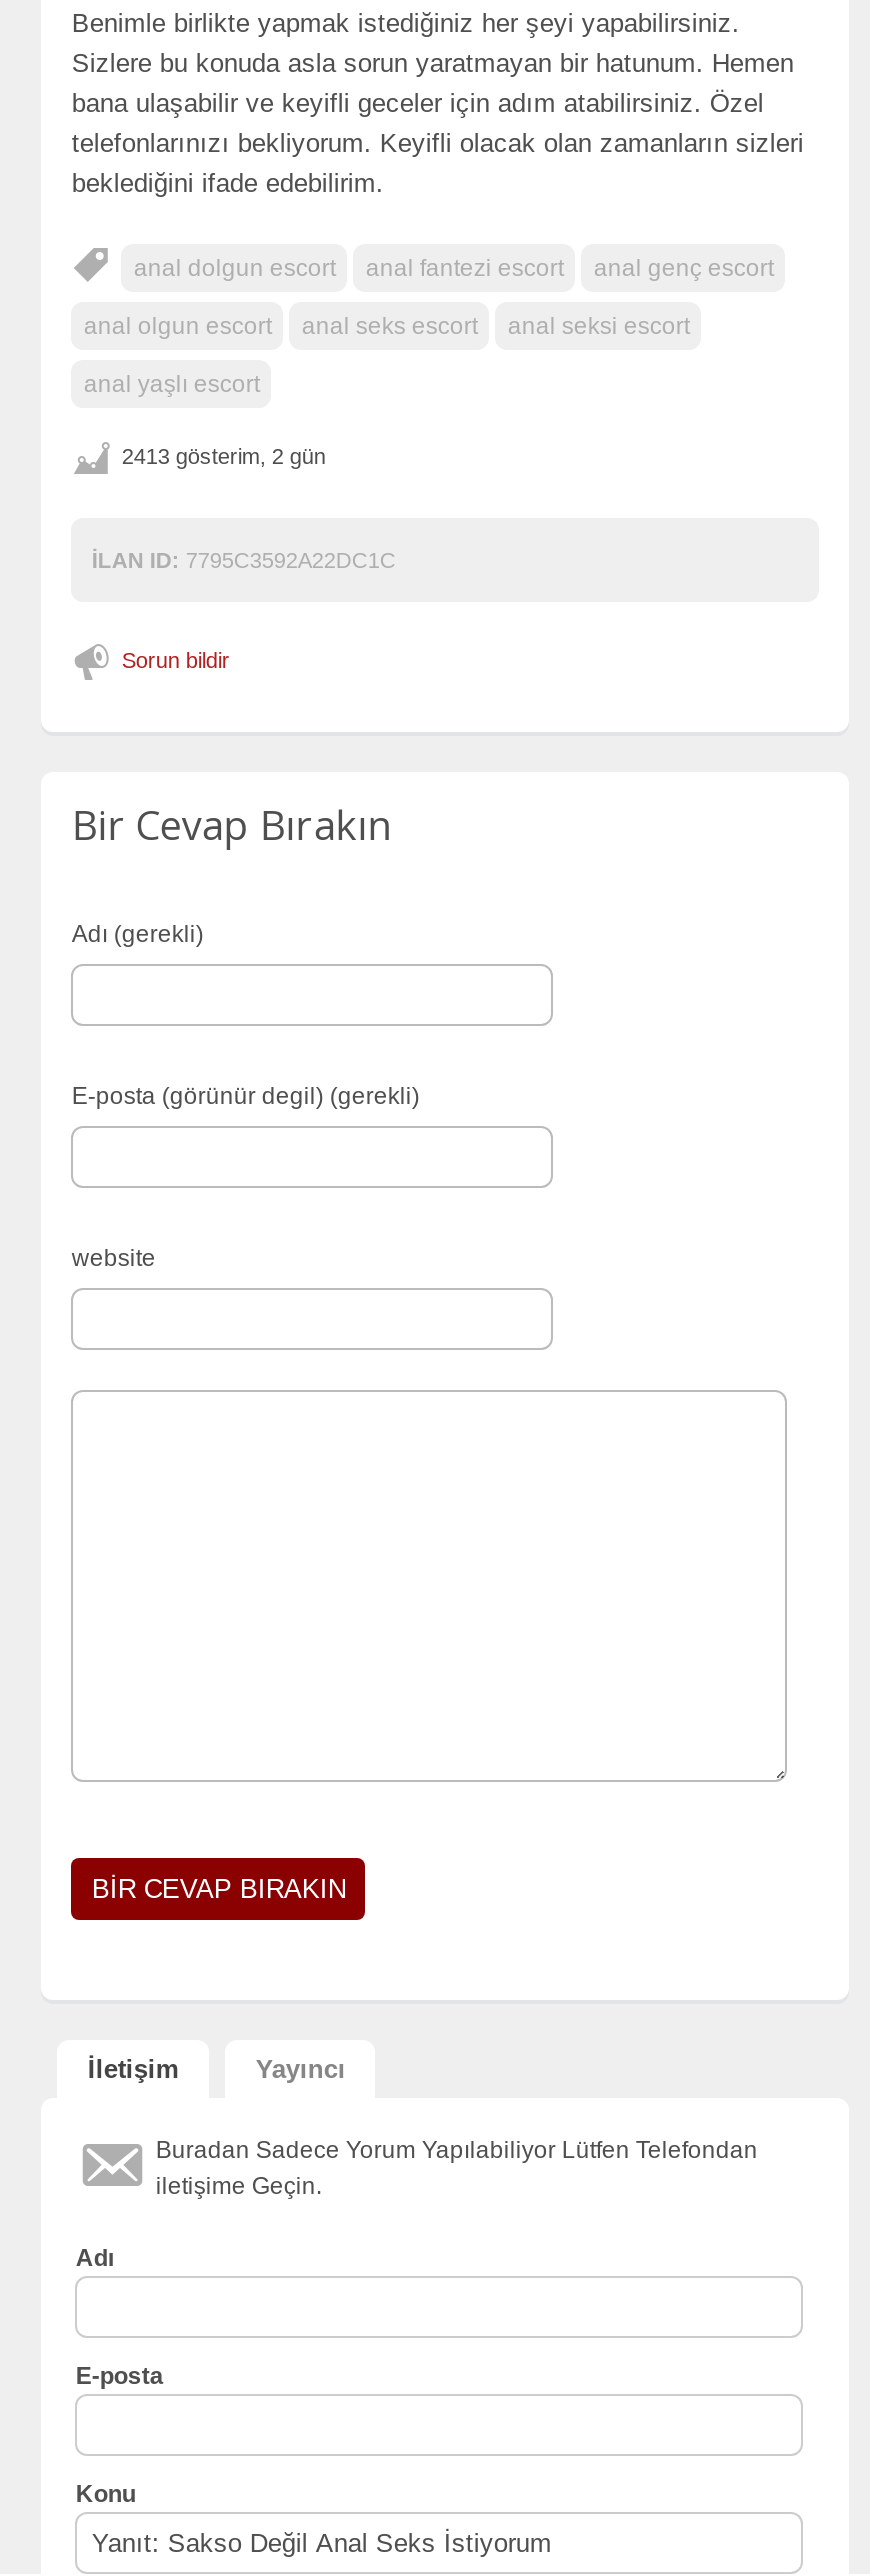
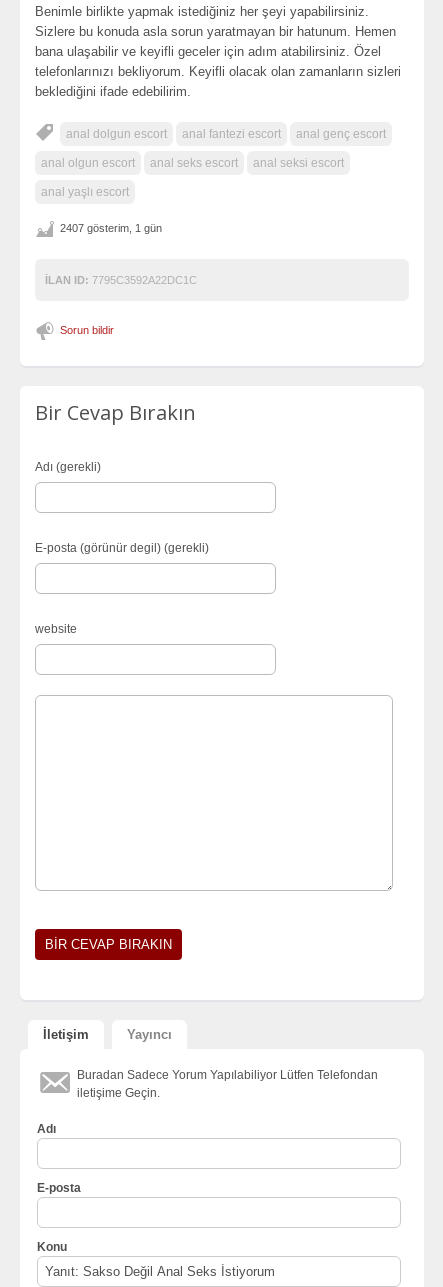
- 2413 gösterim, 2 gün
+ 2407 gösterim, 1 gün
